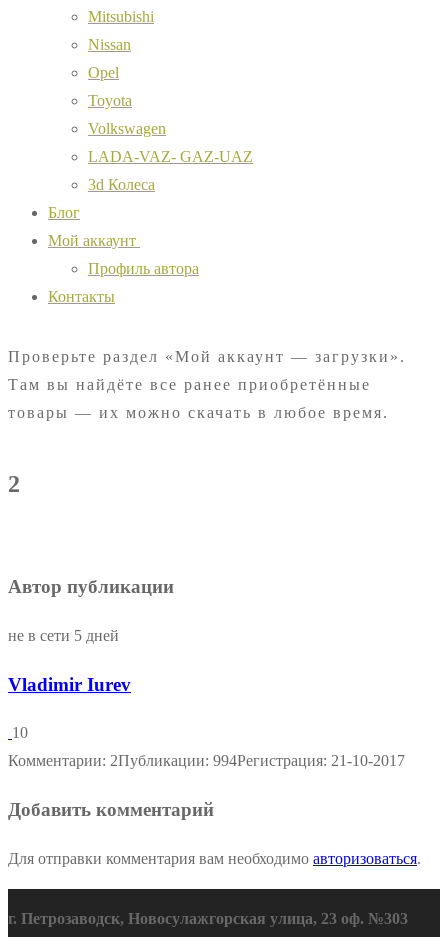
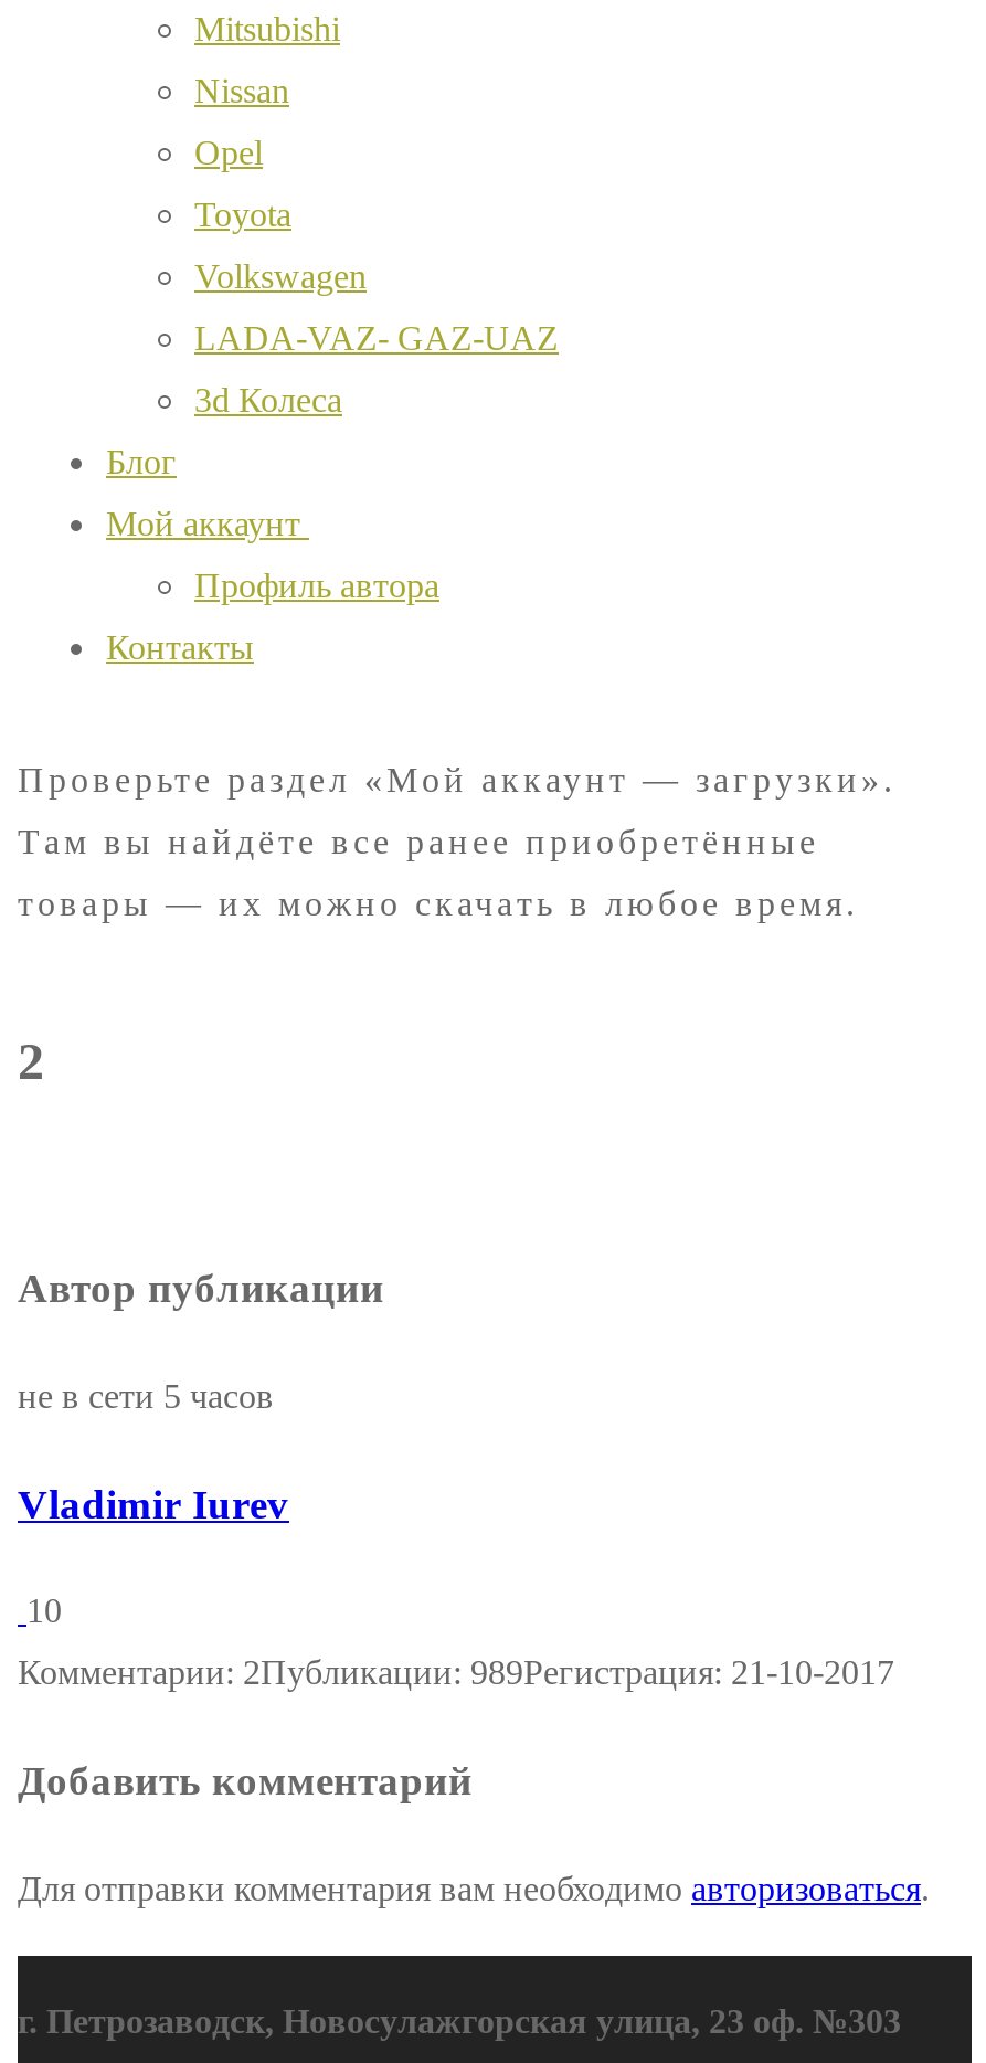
- не в сети 5 дней
+ не в сети 5 часов

- Комментарии: 2Публикации: 994Регистрация: 21-10-2017
+ Комментарии: 2Публикации: 989Регистрация: 21-10-2017
